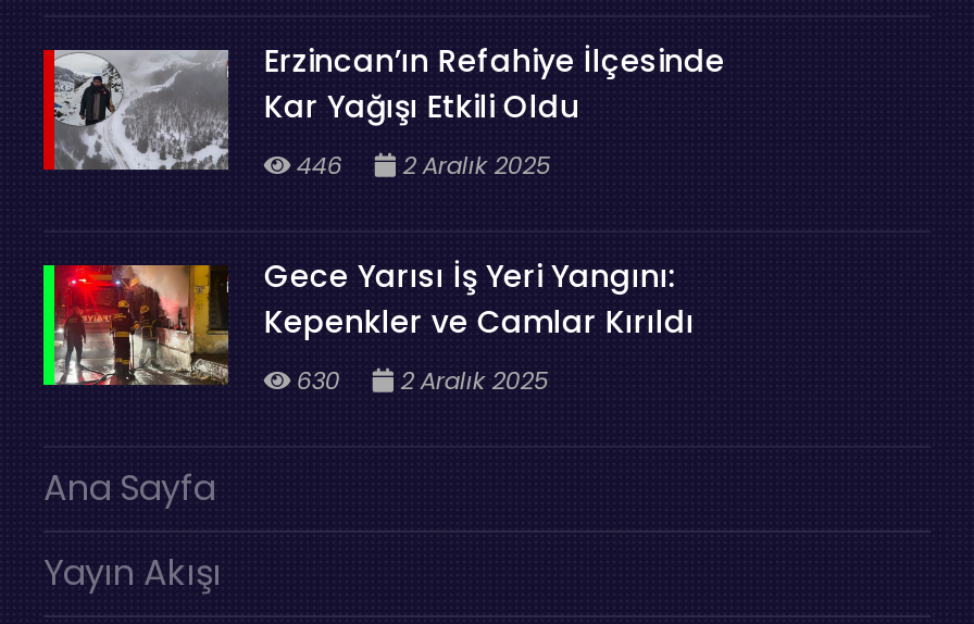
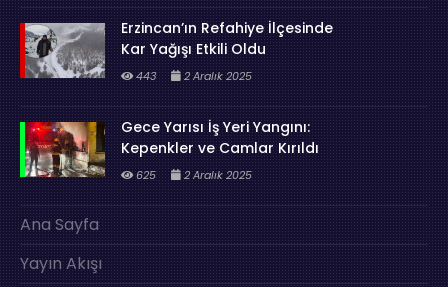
- 446 2 Aralık 2025
+ 443 2 Aralık 2025

- 630 2 Aralık 2025
+ 625 2 Aralık 2025
